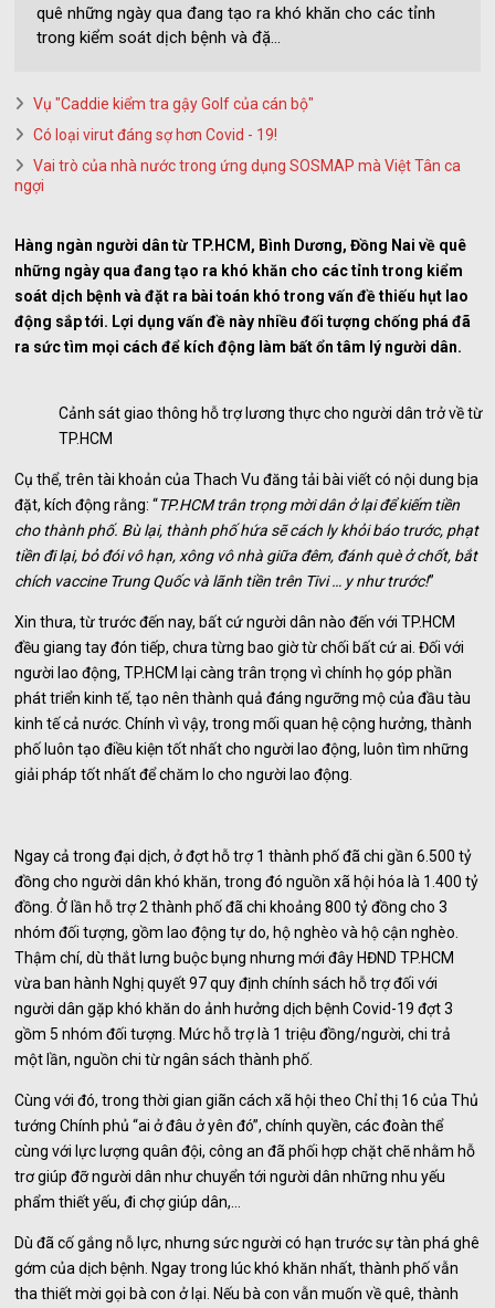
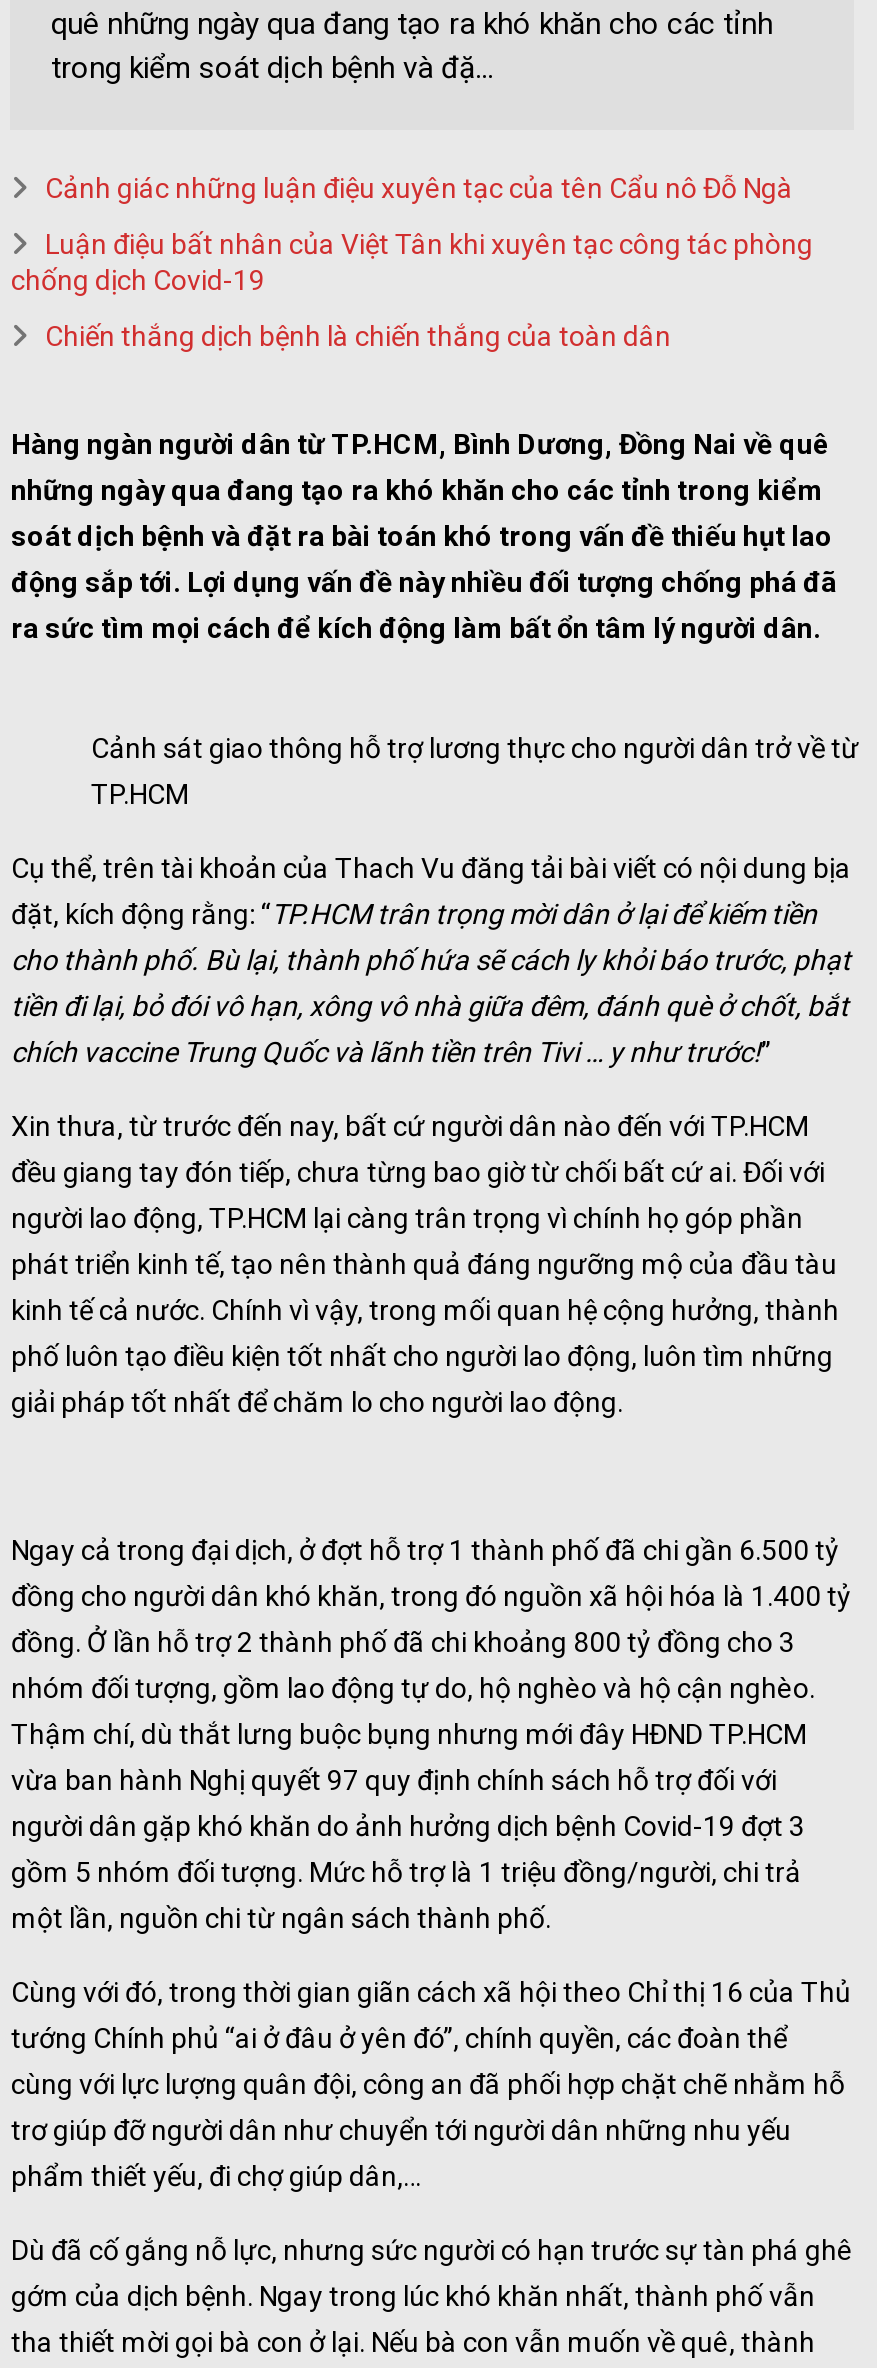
- Vụ "Caddie kiểm tra gậy Golf của cán bộ"
+ Cảnh giác những luận điệu xuyên tạc của tên Cẩu nô Đỗ Ngà

- Có loại virut đáng sợ hơn Covid - 19!
+ Luận điệu bất nhân của Việt Tân khi xuyên tạc công tác phòng
+ chống dịch Covid-19

- Vai trò của nhà nước trong ứng dụng SOSMAP mà Việt Tân ca
- ngợi
+ Chiến thắng dịch bệnh là chiến thắng của toàn dân
